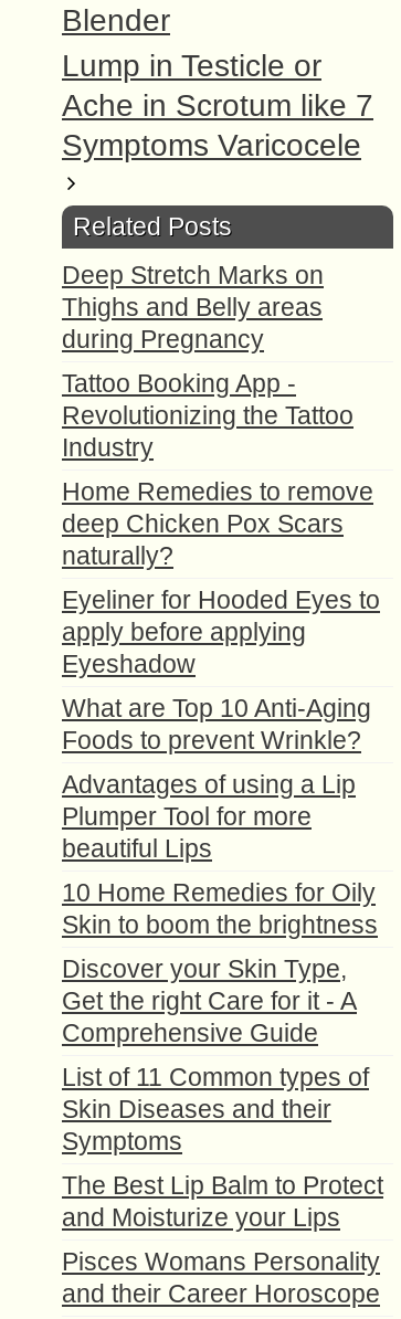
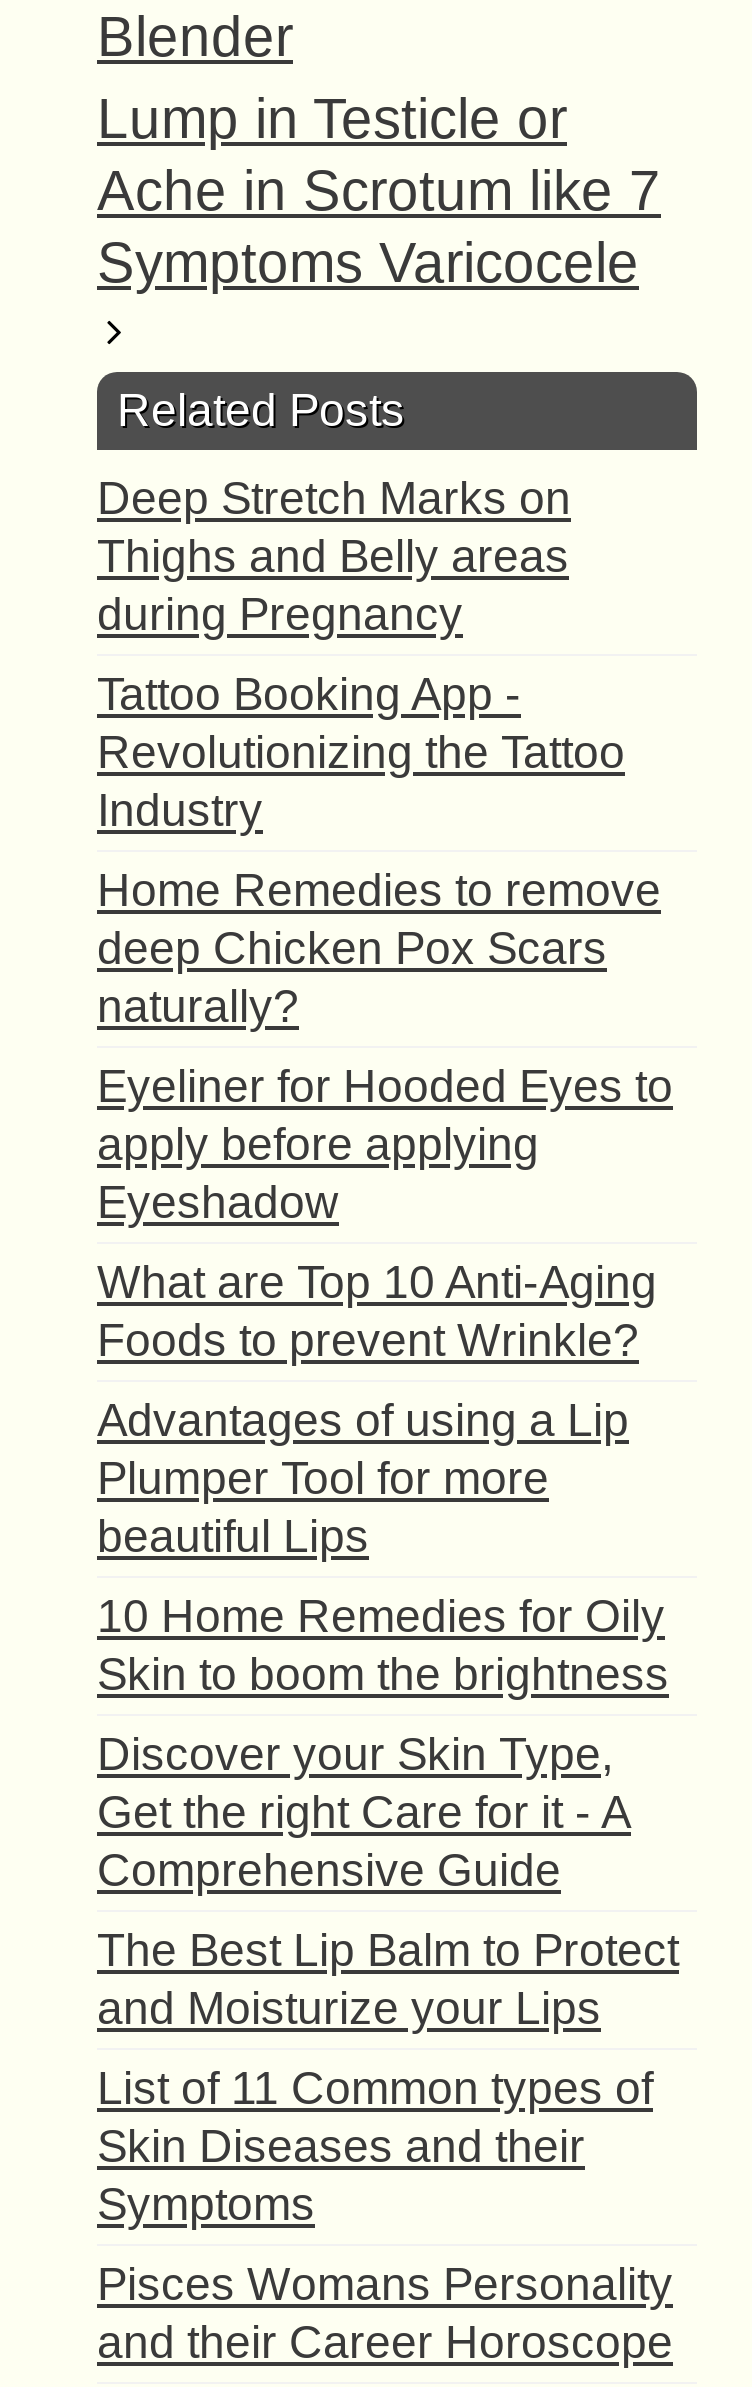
moved down: List of 11 Common types of | Skin Diseases and their | Symptoms

moved up: The Best Lip Balm to Protect | and Moisturize your Lips
